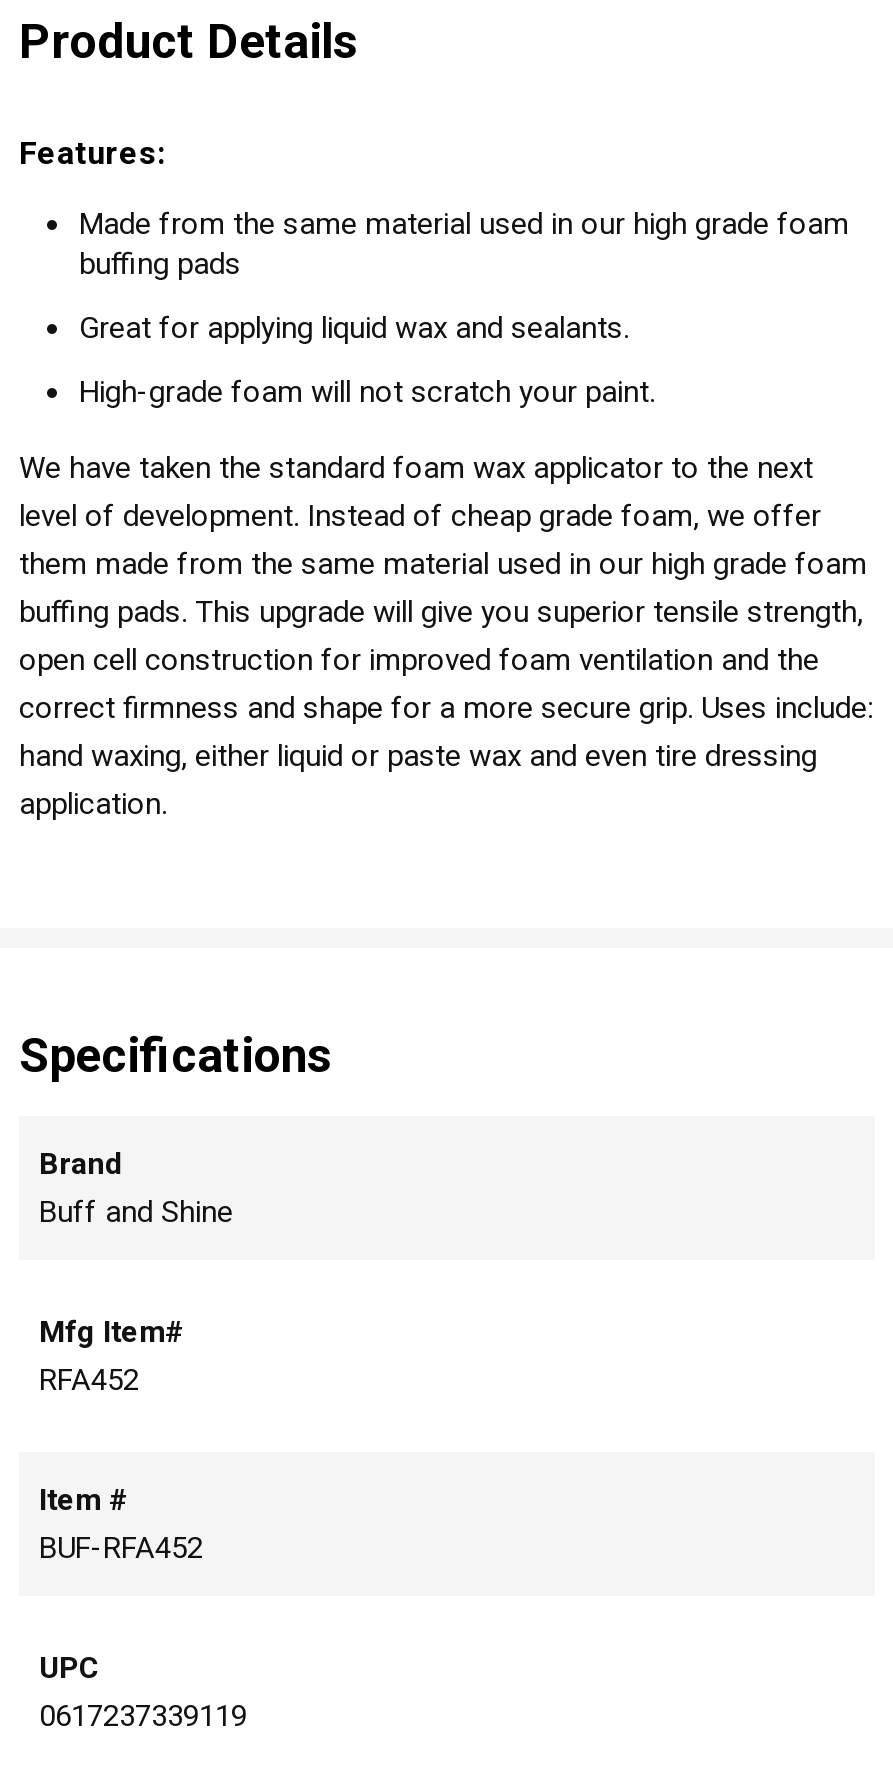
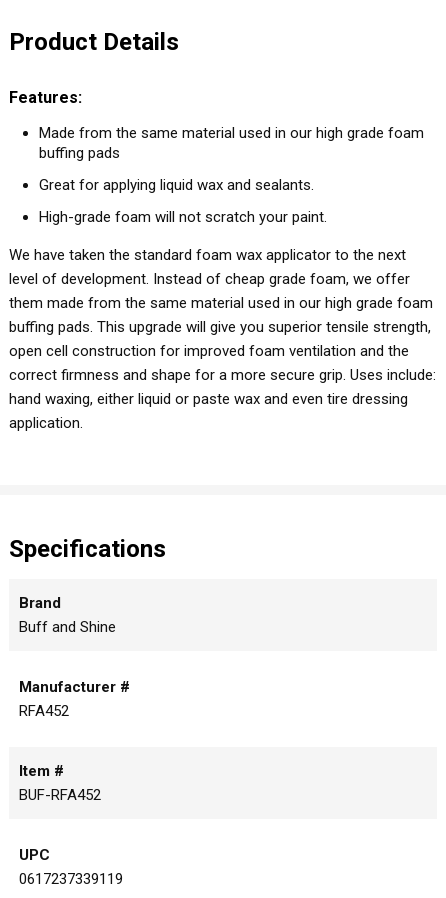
- Mfg Item#
+ Manufacturer #
